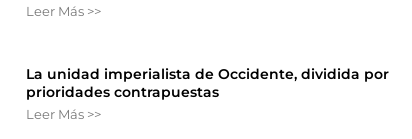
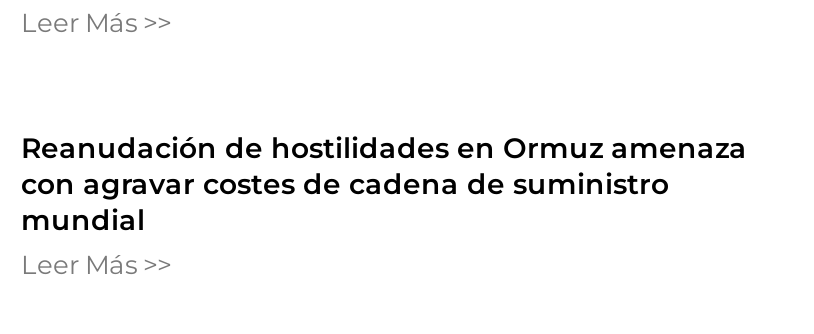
- La unidad imperialista de Occidente, dividida por
- prioridades contrapuestas
+ Reanudación de hostilidades en Ormuz amenaza
+ con agravar costes de cadena de suministro
+ mundial
